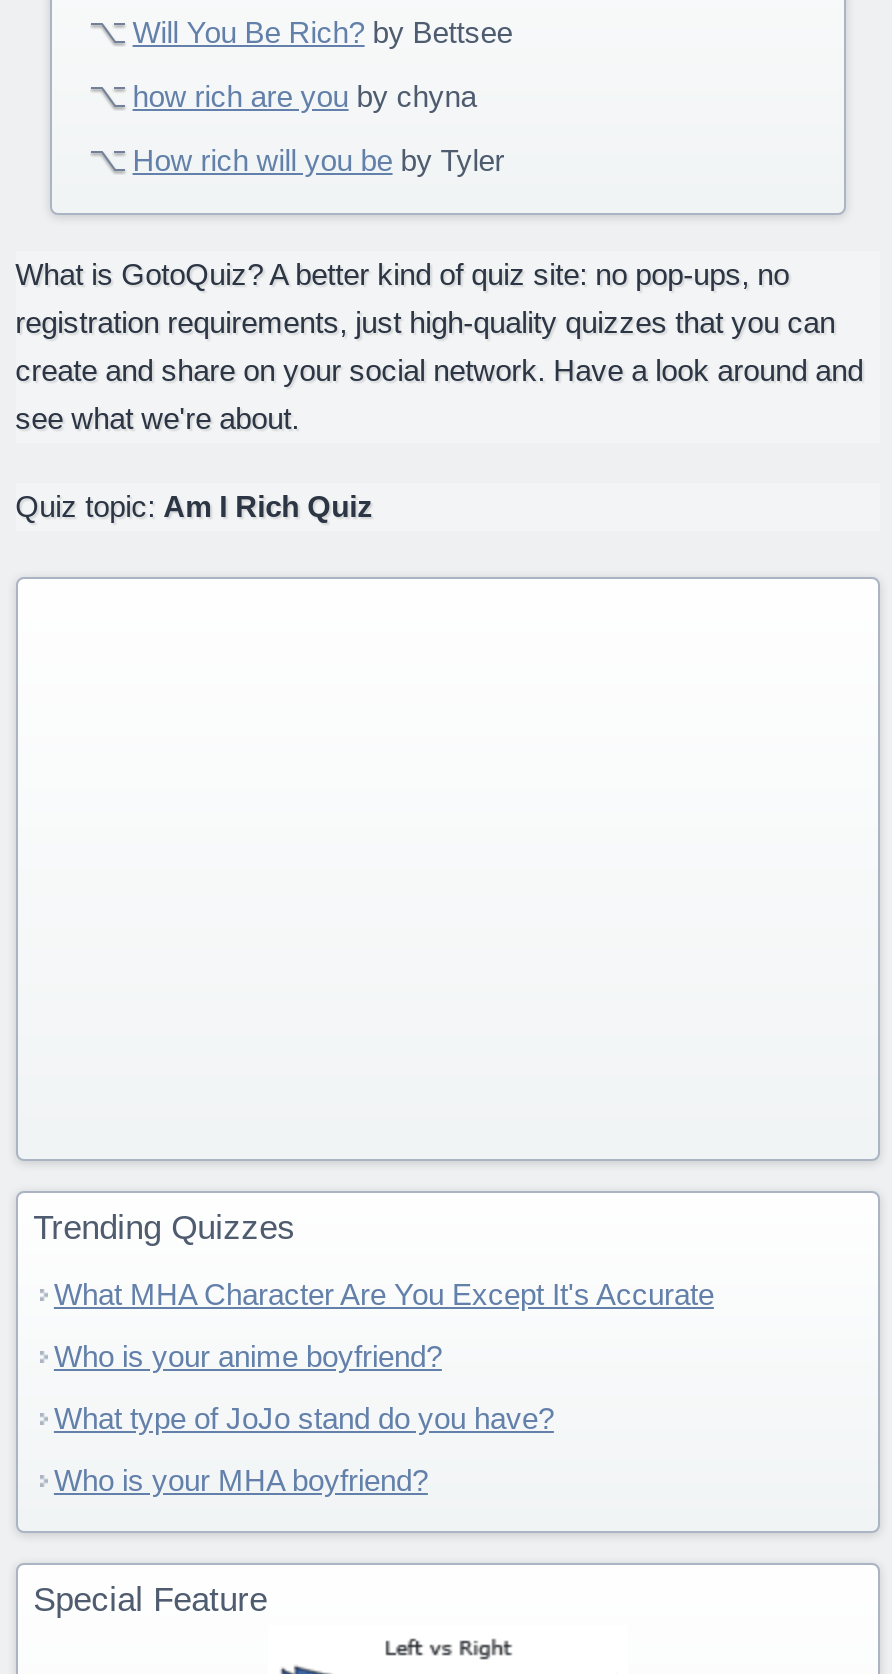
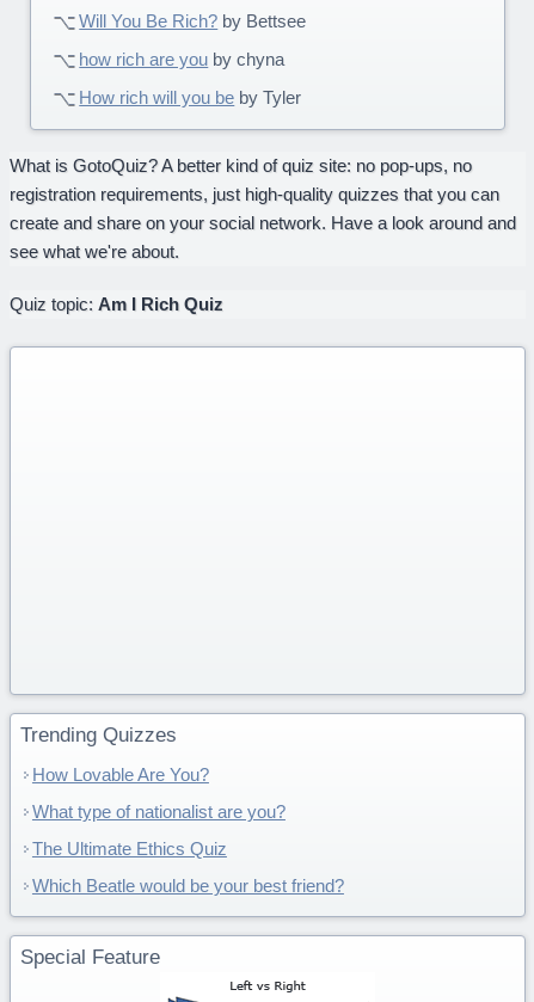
- What MHA Character Are You Except It's Accurate
+ How Lovable Are You?

- Who is your anime boyfriend?
+ What type of nationalist are you?

- What type of JoJo stand do you have?
+ The Ultimate Ethics Quiz

- Who is your MHA boyfriend?
+ Which Beatle would be your best friend?
